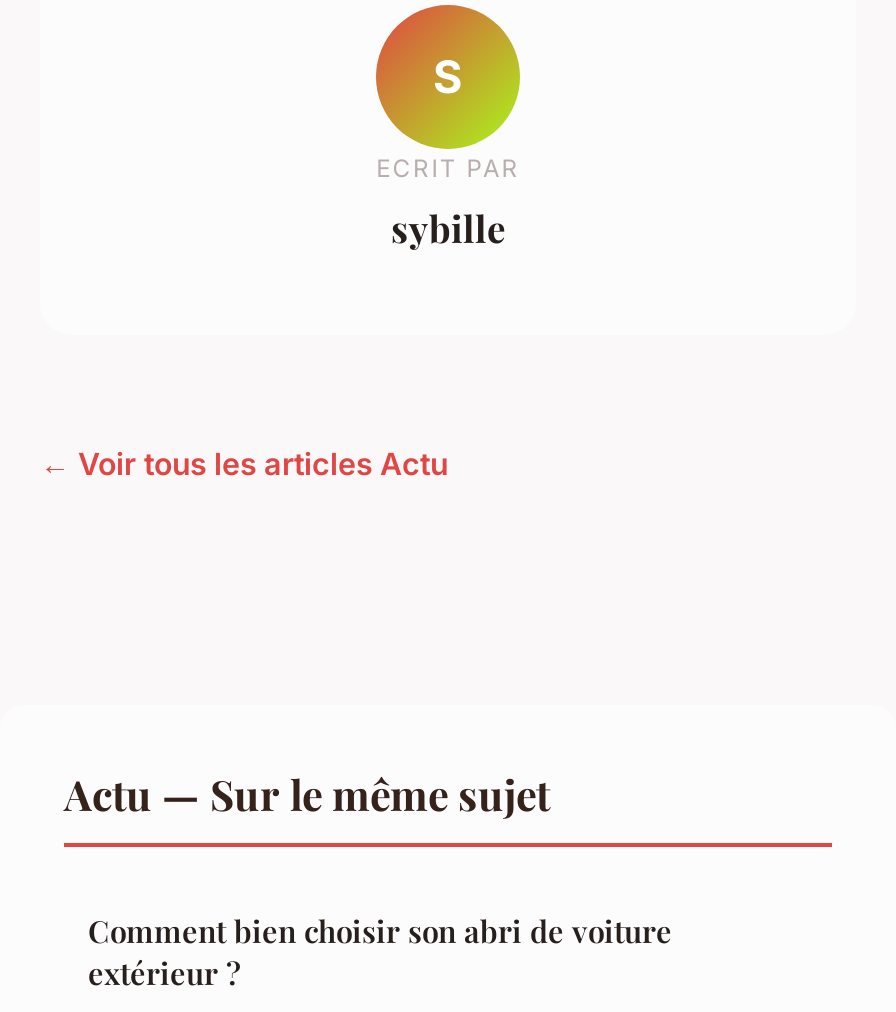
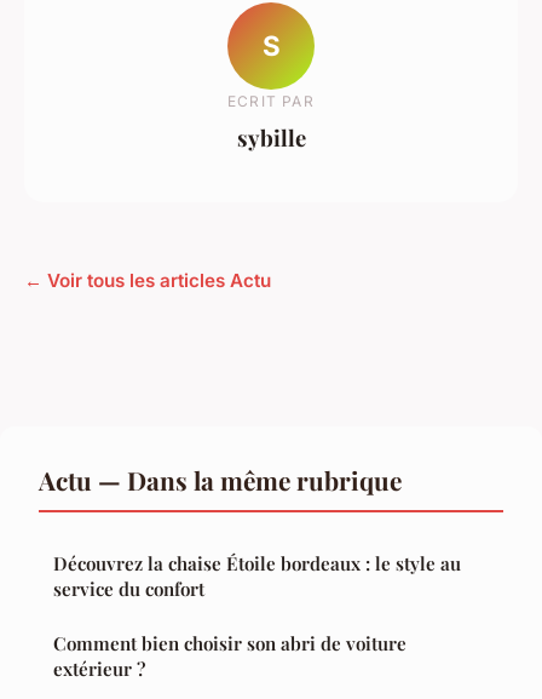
- Actu — Sur le même sujet
+ Actu — Dans la même rubrique
+ Découvrez la chaise Étoile bordeaux : le style au
+ service du confort
